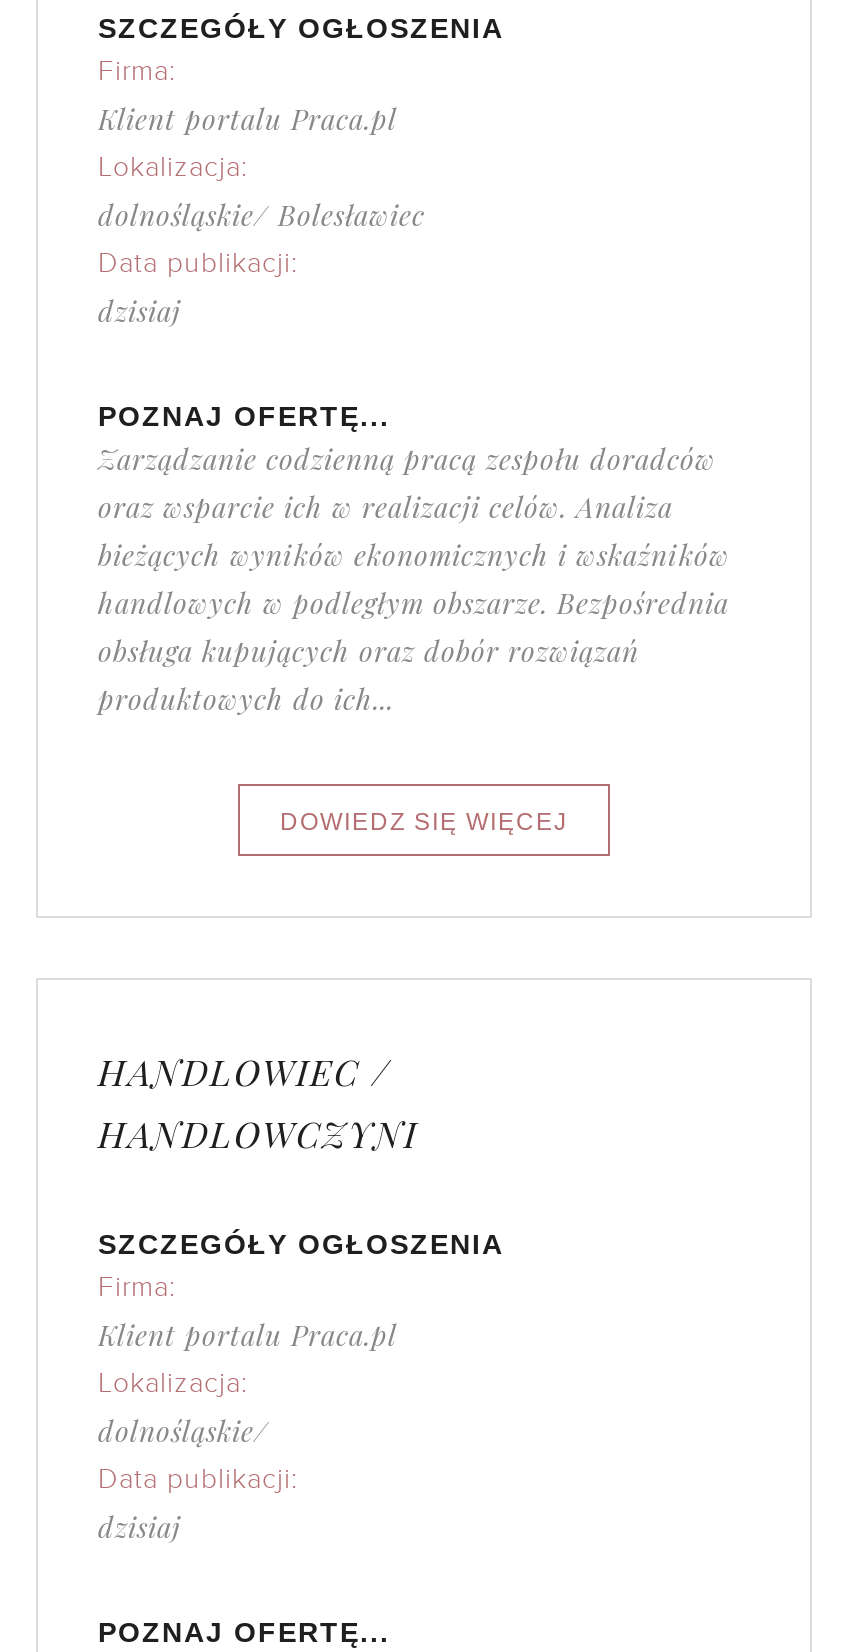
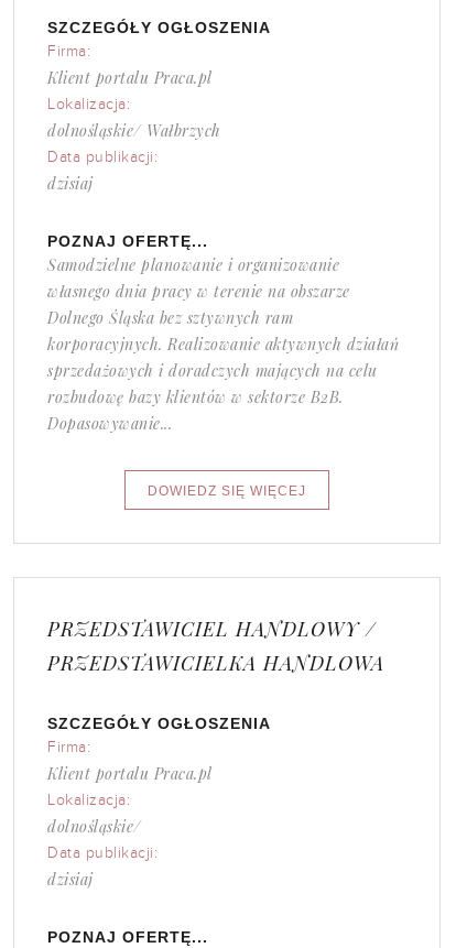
- dolnośląskie/ Bolesławiec
+ dolnośląskie/ Wałbrzych

- Zarządzanie codzienną pracą zespołu doradców
- oraz wsparcie ich w realizacji celów. Analiza
- bieżących wyników ekonomicznych i wskaźników
- handlowych w podległym obszarze. Bezpośrednia
- obsługa kupujących oraz dobór rozwiązań
- produktowych do ich...
+ Samodzielne planowanie i organizowanie
+ własnego dnia pracy w terenie na obszarze
+ Dolnego Śląska bez sztywnych ram
+ korporacyjnych. Realizowanie aktywnych działań
+ sprzedażowych i doradczych mających na celu
+ rozbudowę bazy klientów w sektorze B2B.
+ Dopasowywanie...

- HANDLOWIEC /
- HANDLOWCZYNI
+ PRZEDSTAWICIEL HANDLOWY /
+ PRZEDSTAWICIELKA HANDLOWA
